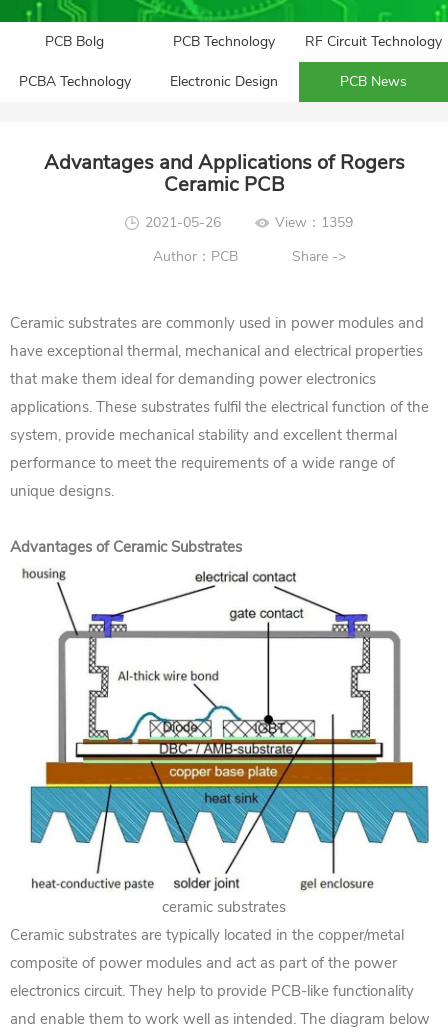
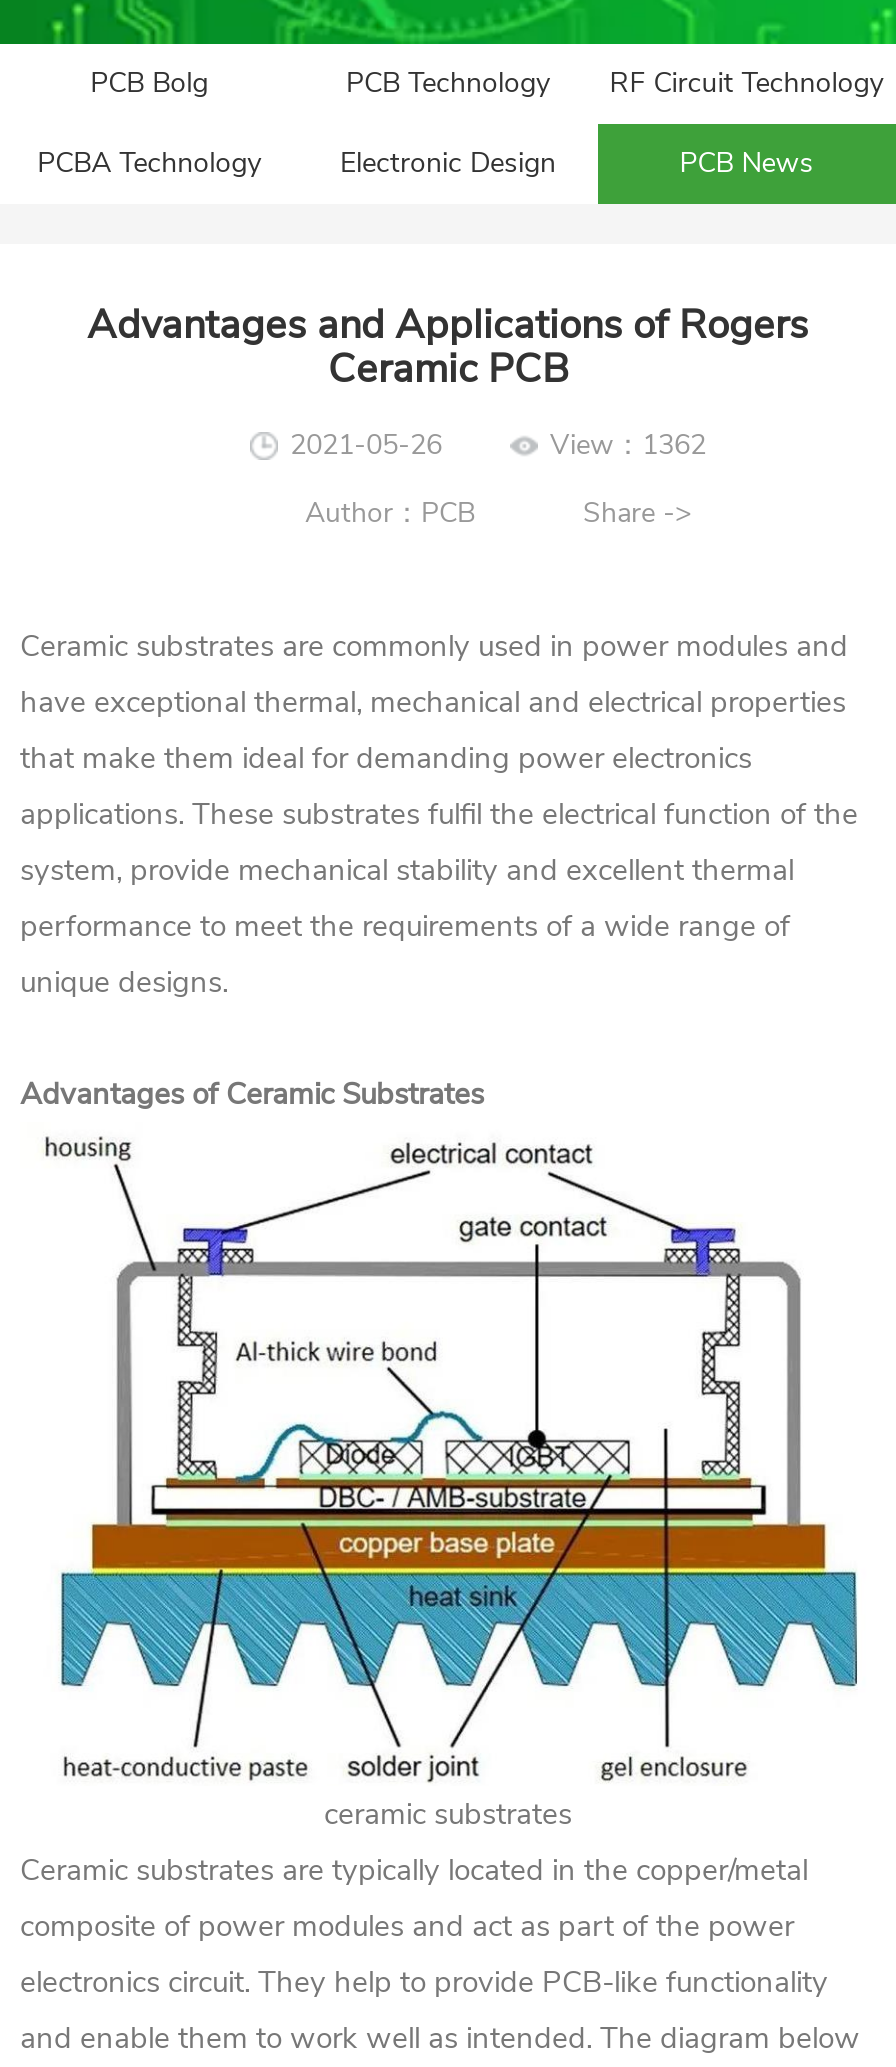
- View：1359
+ View：1362
